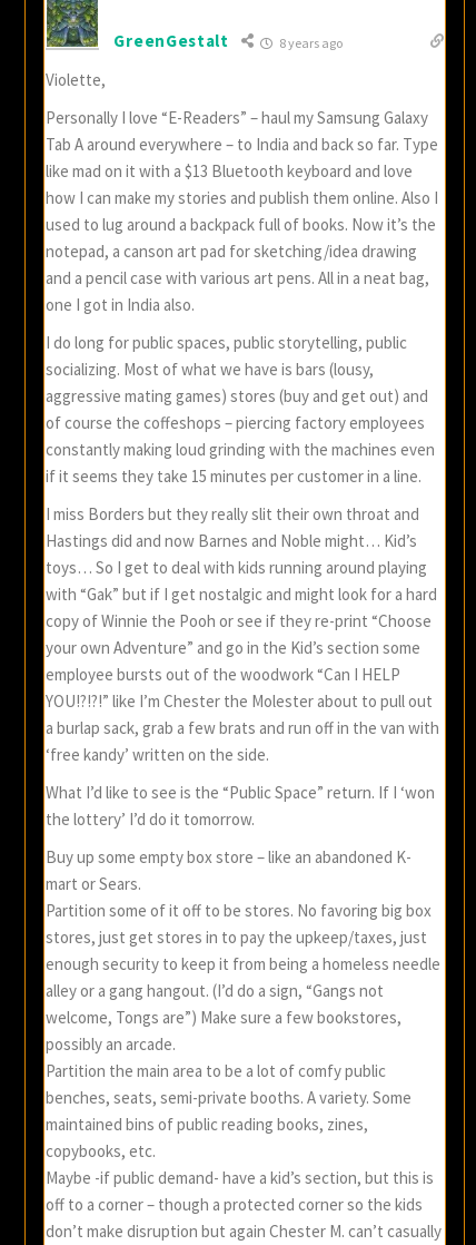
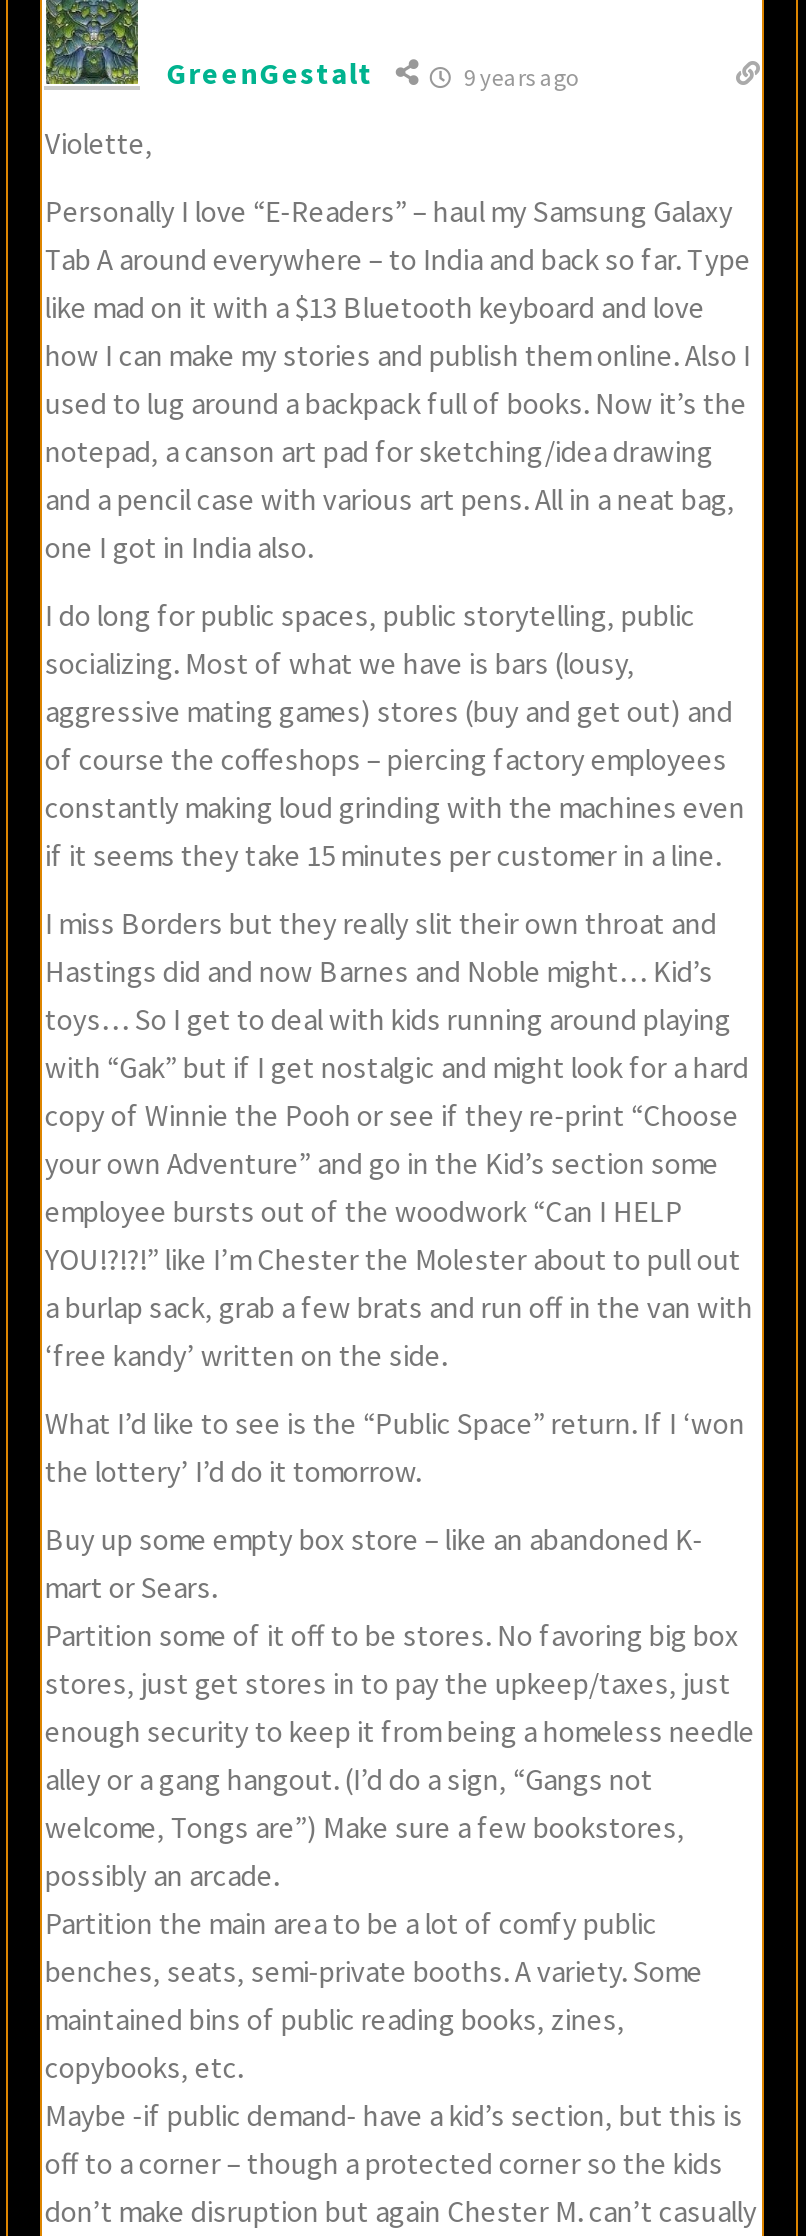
- 8 years ago
+ 9 years ago
